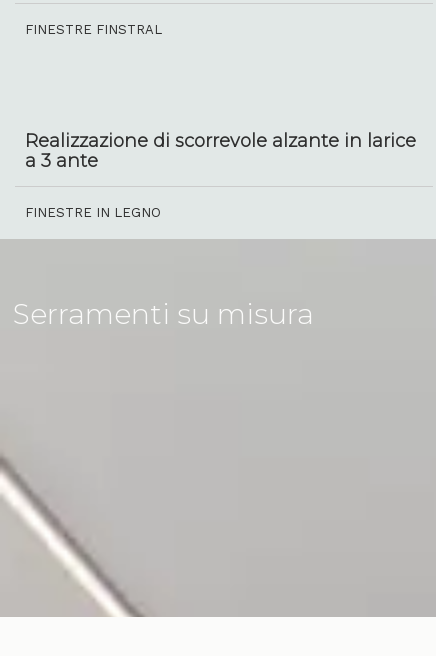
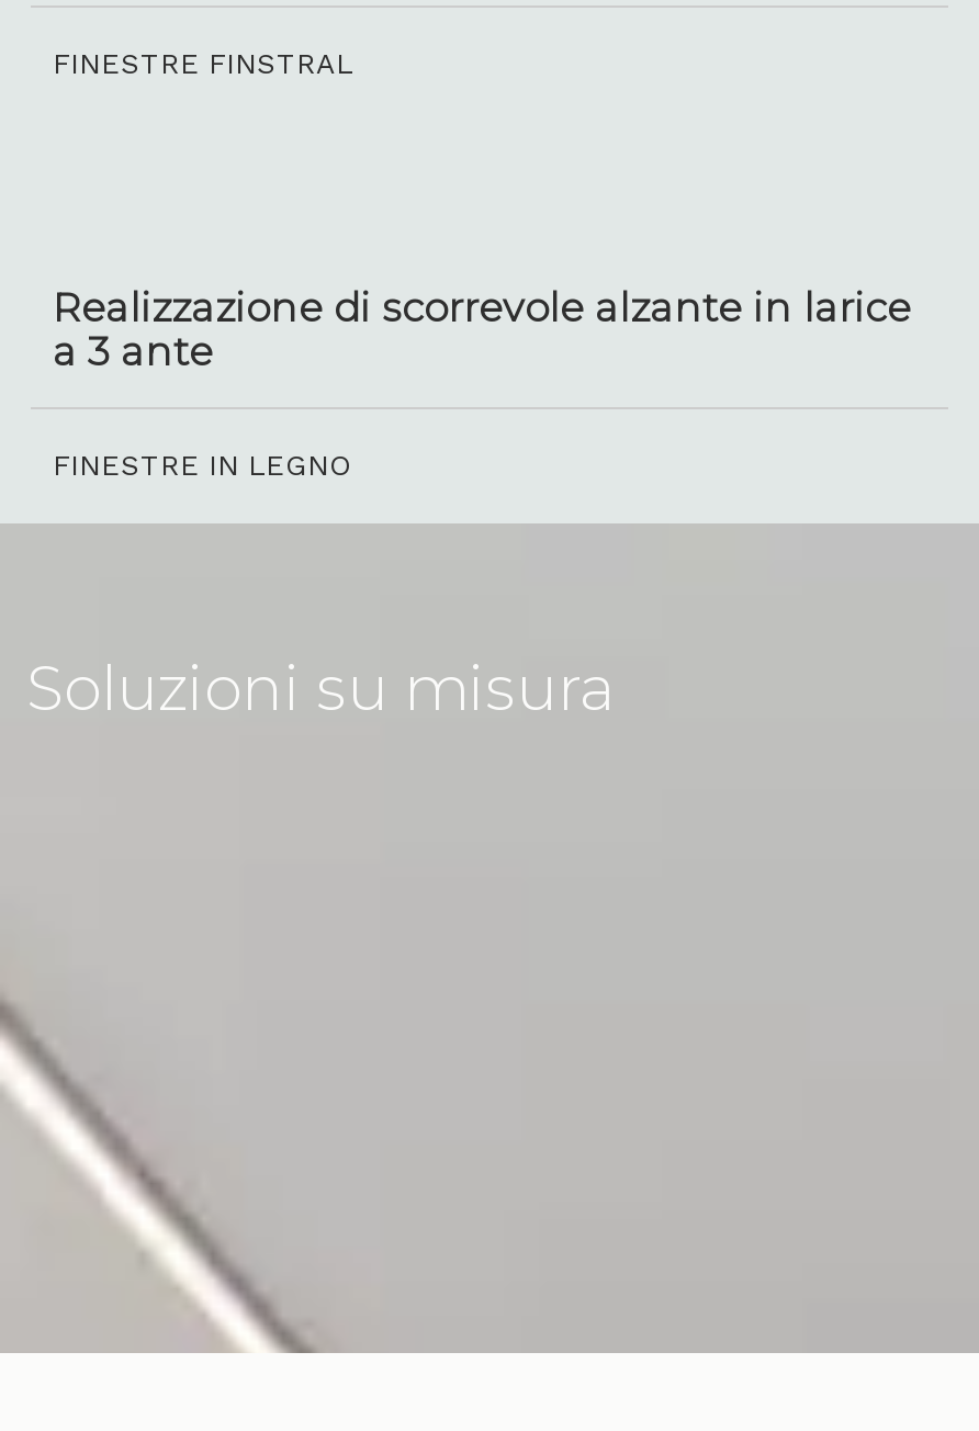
- Serramenti su misura
+ Soluzioni su misura
